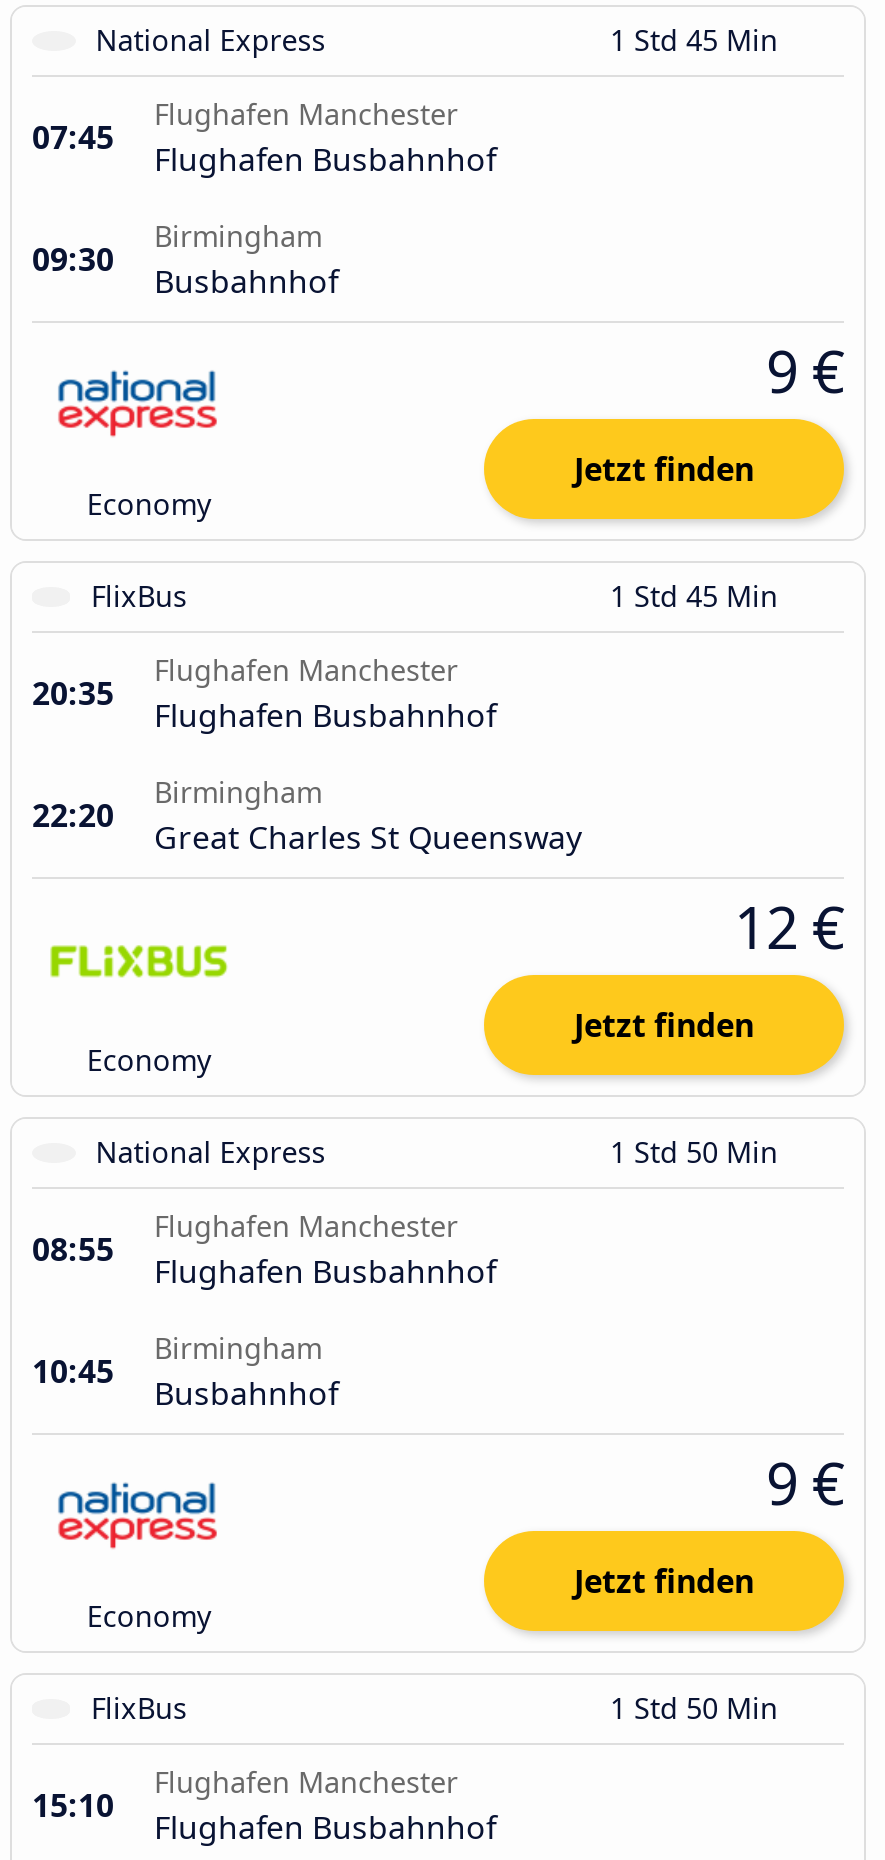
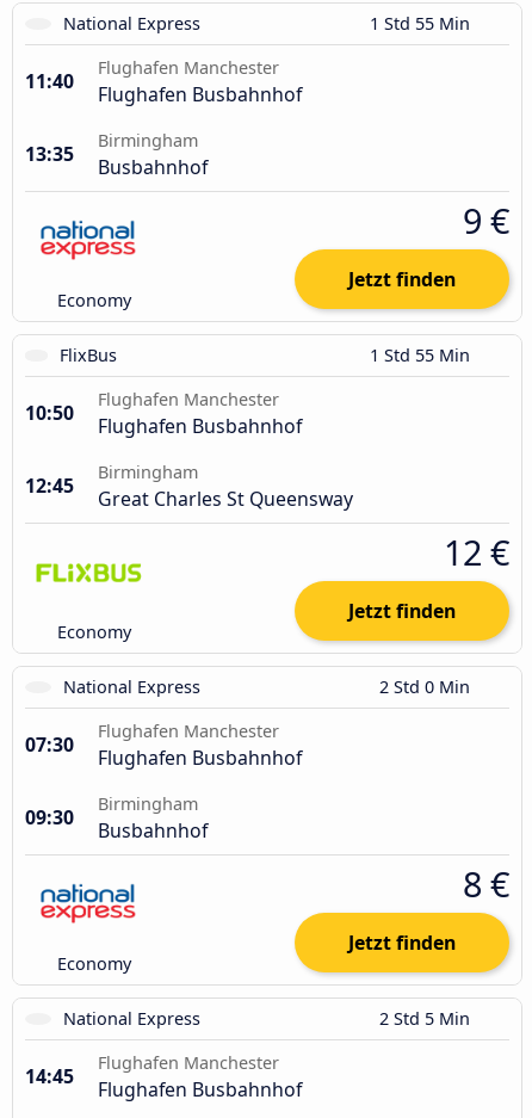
- 1 Std 45 Min
+ 1 Std 55 Min

- 07:45 Flughafen Busbahnhof
+ 11:40 Flughafen Busbahnhof

- 09:30 Busbahnhof
+ 13:35 Busbahnhof

- 1 Std 45 Min
+ 1 Std 55 Min

- 20:35 Flughafen Busbahnhof
+ 10:50 Flughafen Busbahnhof

- 22:20 Great Charles St Queensway
+ 12:45 Great Charles St Queensway

- 1 Std 50 Min
+ 2 Std 0 Min

- 08:55 Flughafen Busbahnhof
+ 07:30 Flughafen Busbahnhof

- 10:45 Busbahnhof
+ 09:30 Busbahnhof

- 9 €
+ 8 €

- FlixBus
- 1 Std 50 Min
+ National Express
+ 2 Std 5 Min

- 15:10 Flughafen Busbahnhof
+ 14:45 Flughafen Busbahnhof
